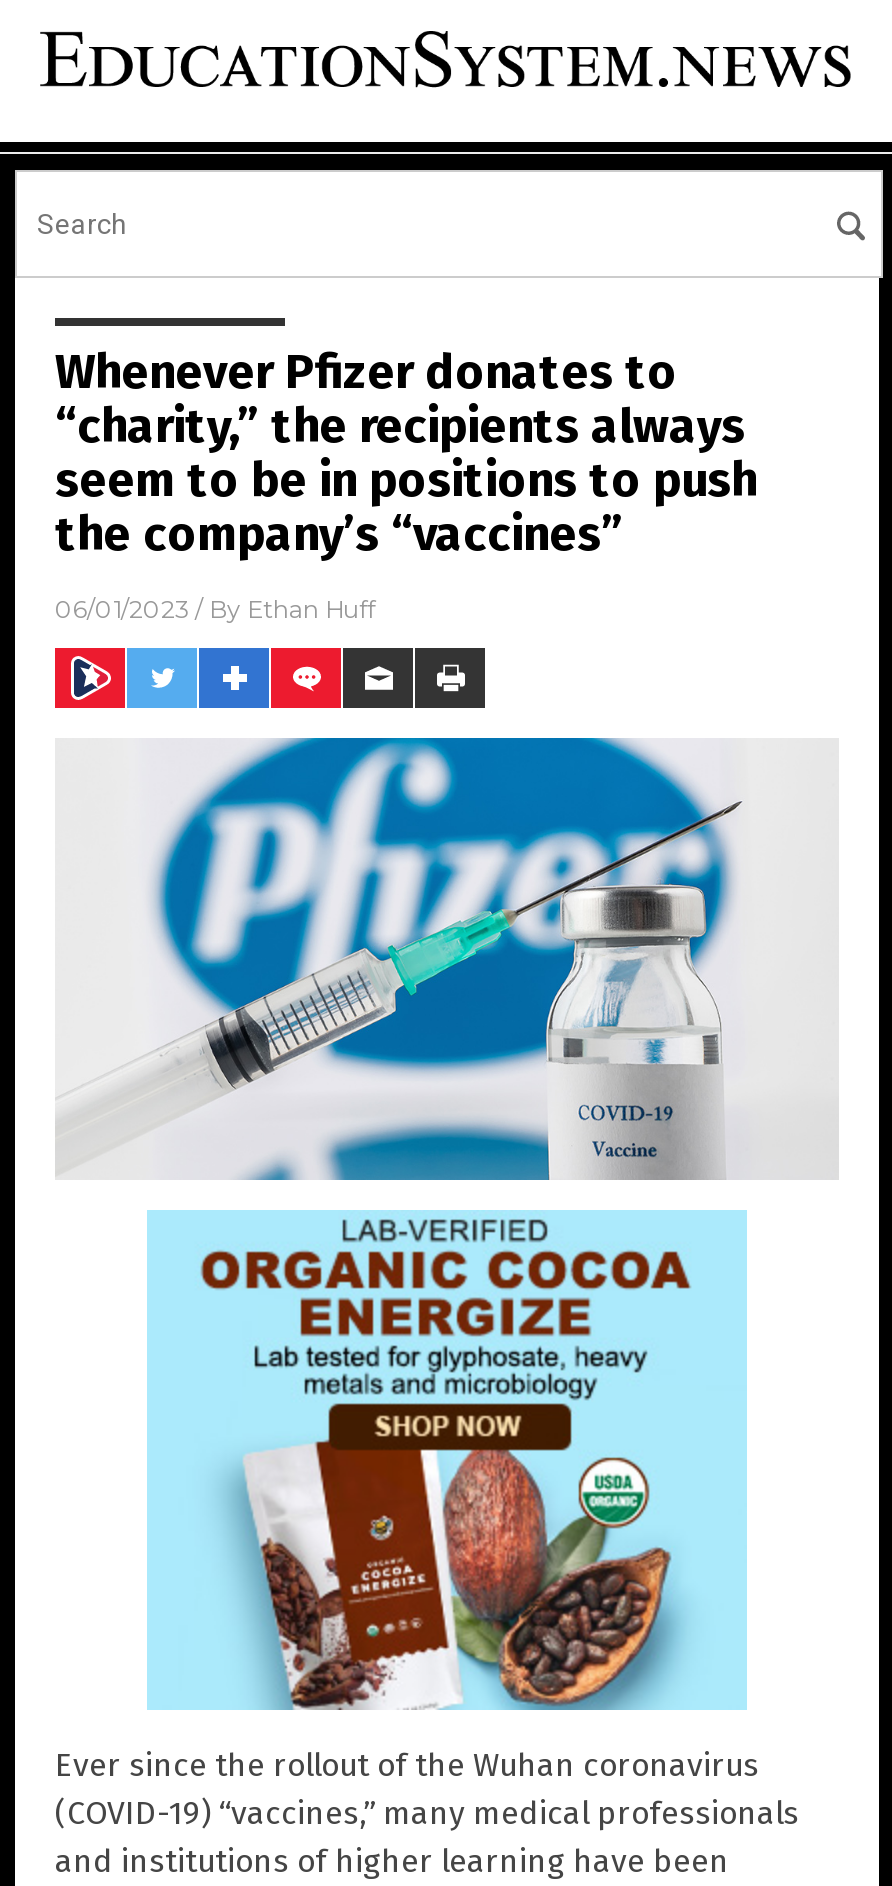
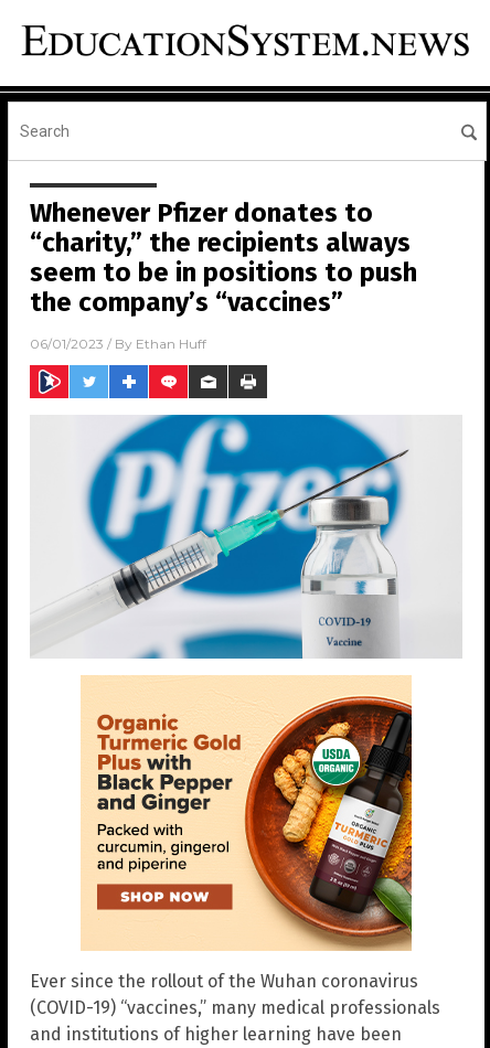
- [image]
+ [image]
